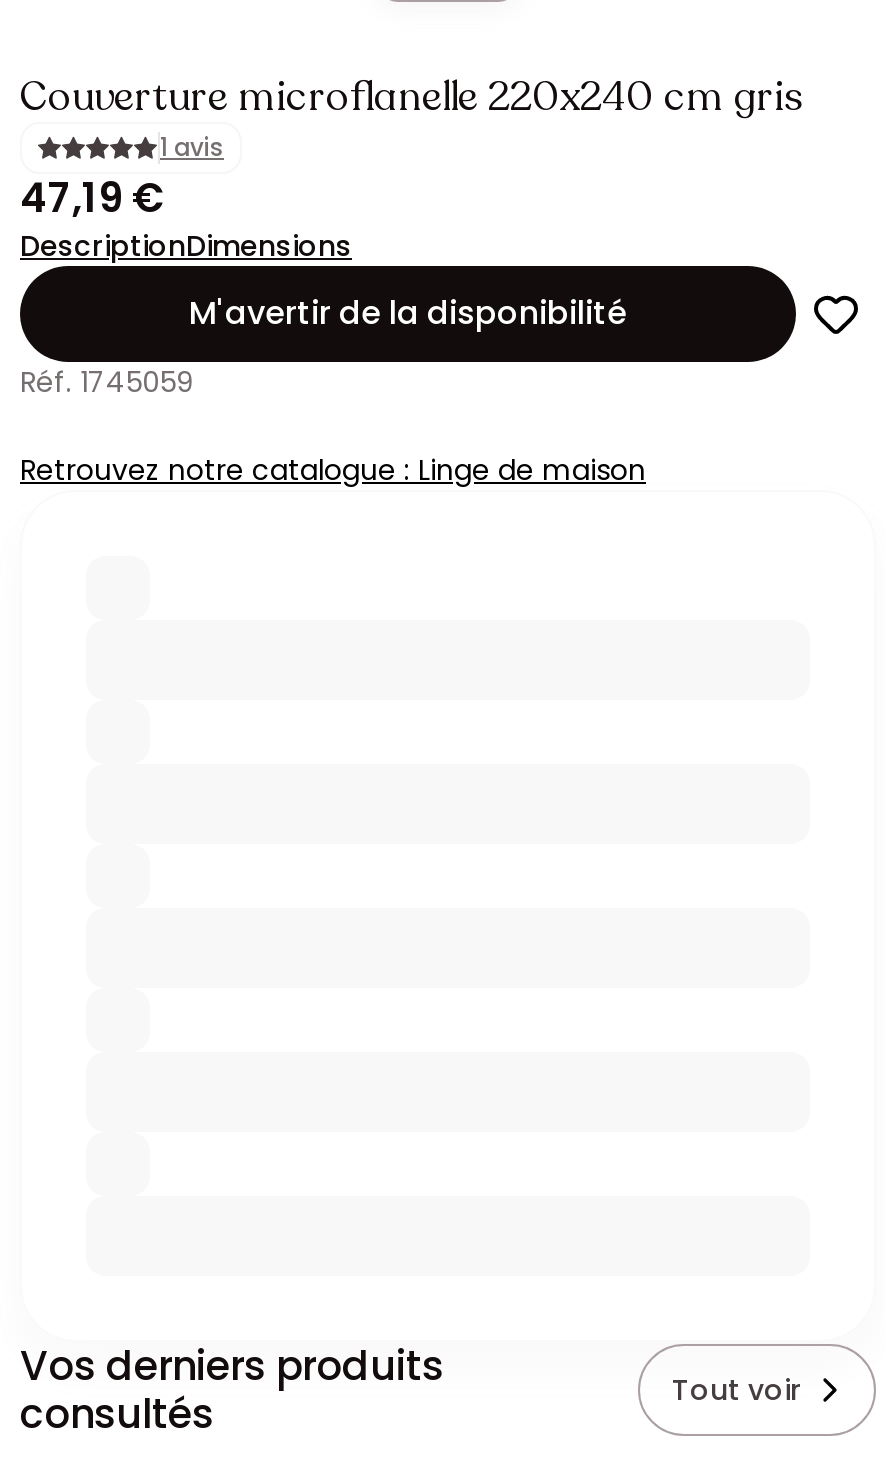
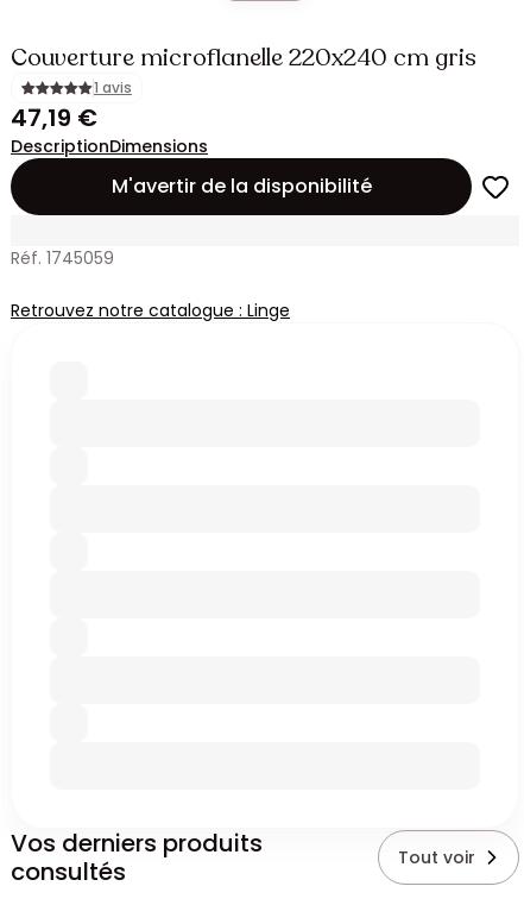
- Retrouvez notre catalogue : Linge de maison
+ Retrouvez notre catalogue : Linge
